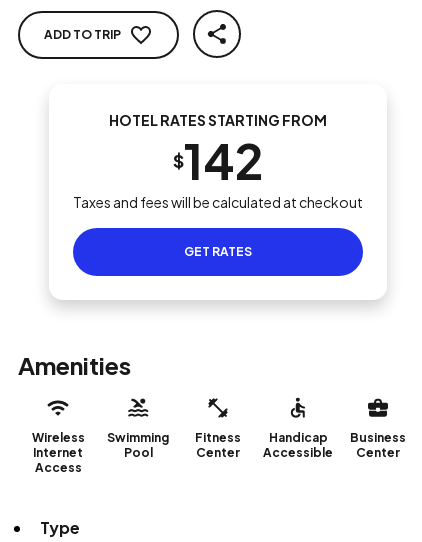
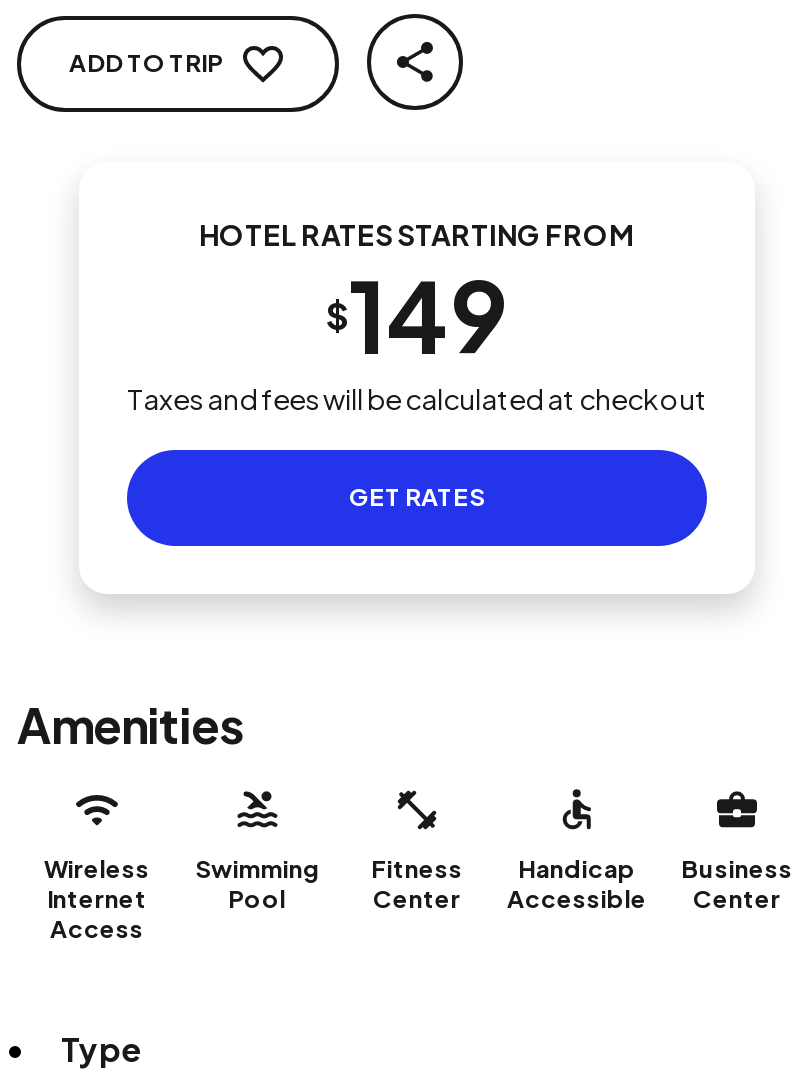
- $142
+ $149
